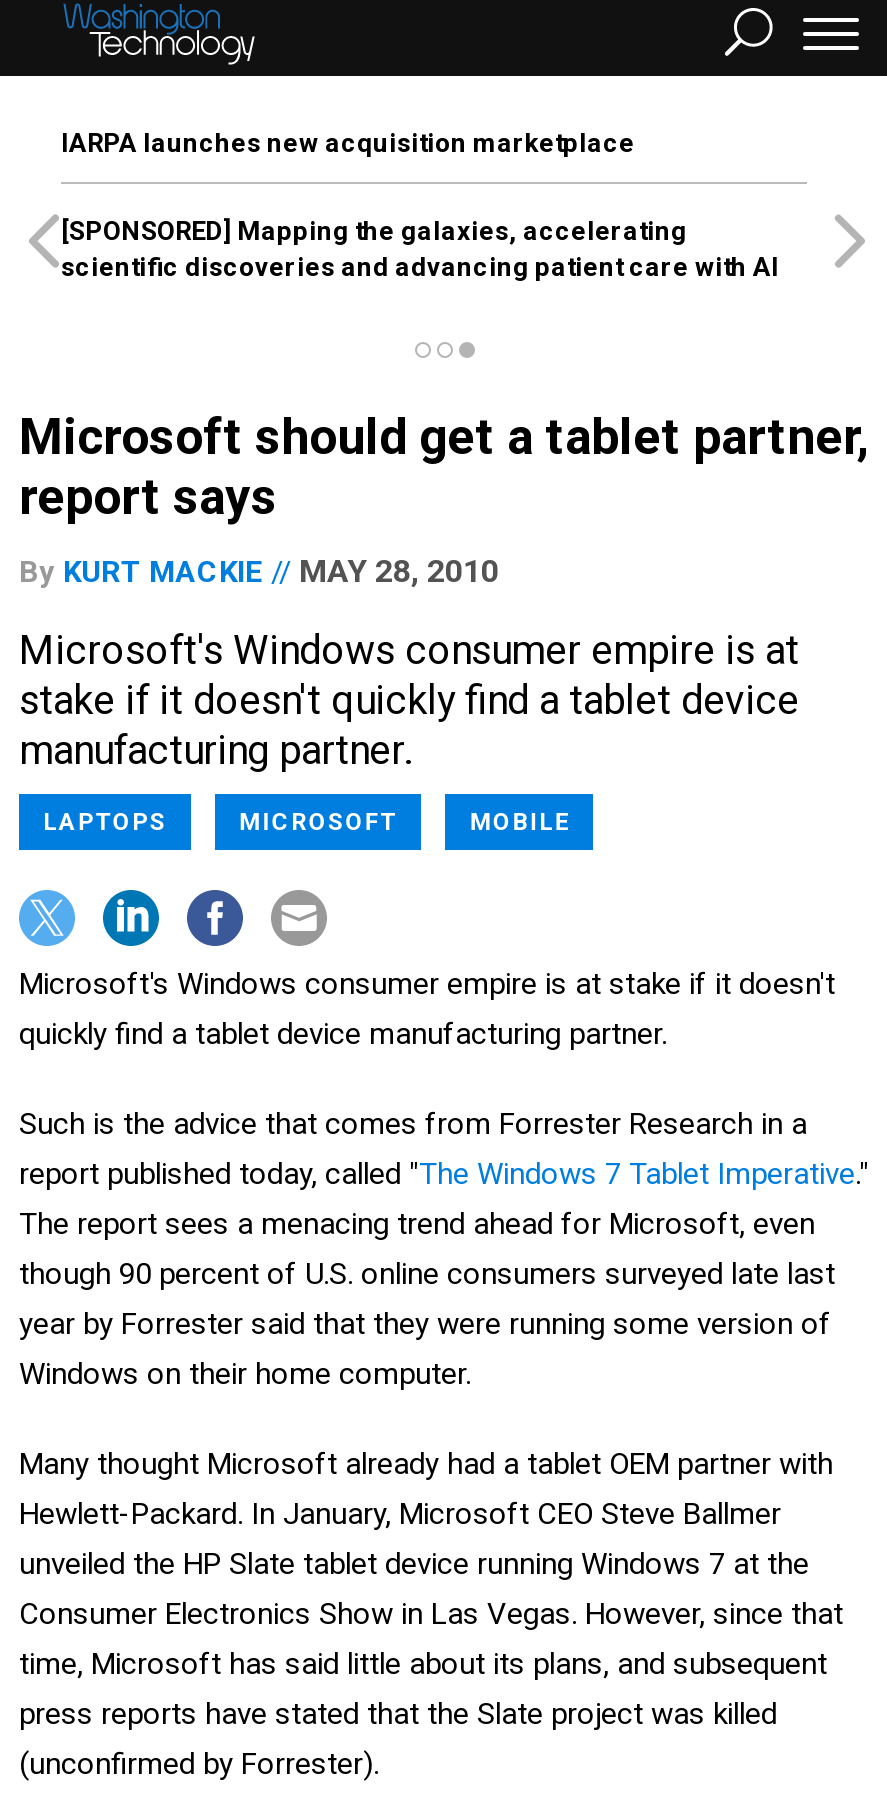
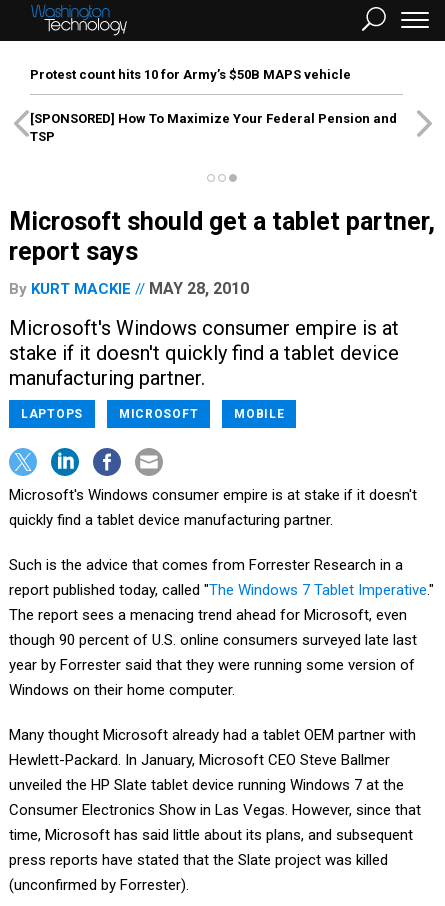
- IARPA launches new acquisition marketplace
+ Protest count hits 10 for Army’s $50B MAPS vehicle

- [SPONSORED] Mapping the galaxies, accelerating
- scientific discoveries and advancing patient care with AI
+ [SPONSORED] How To Maximize Your Federal Pension and
+ TSP
